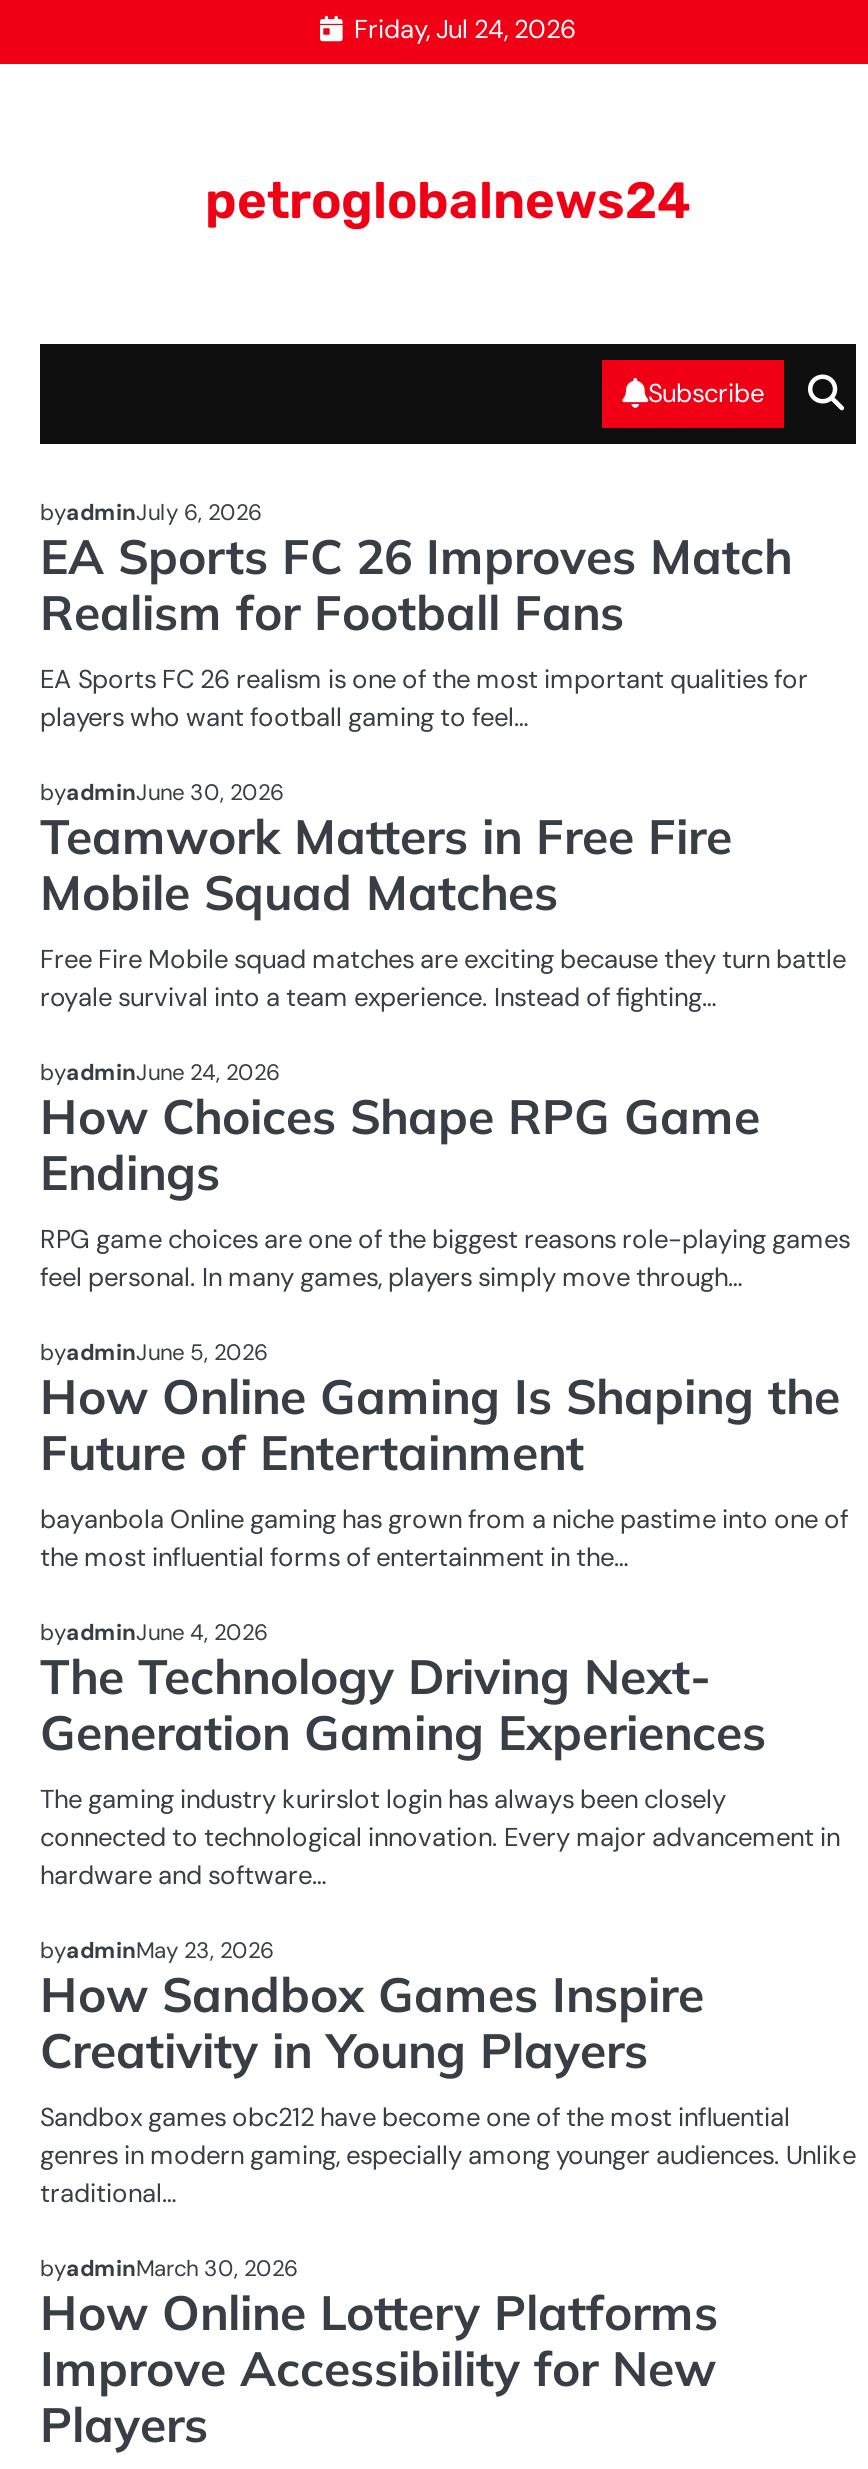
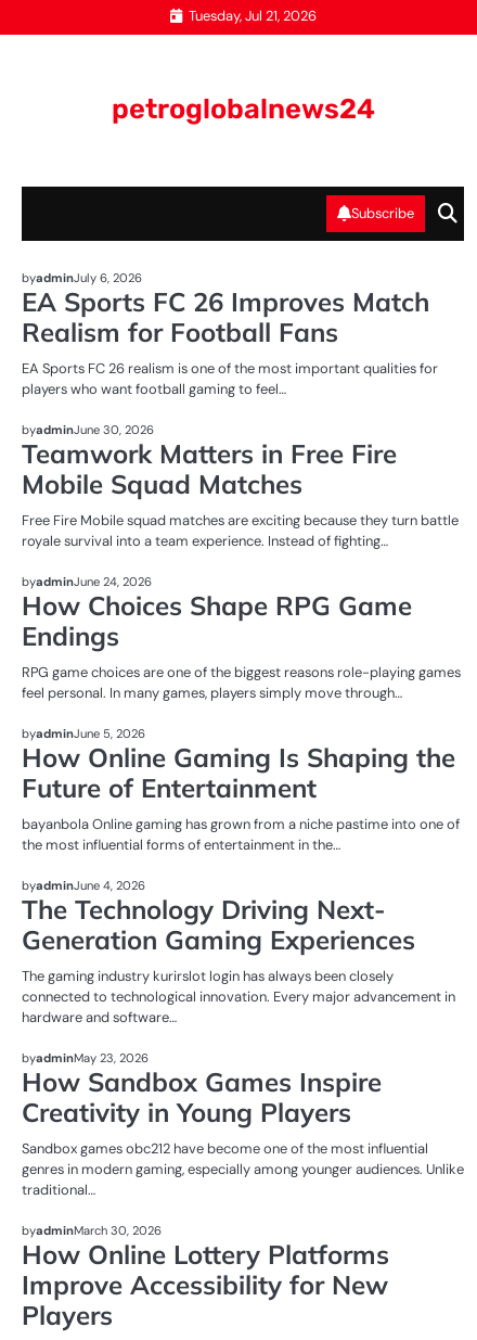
- Friday, Jul 24, 2026
+ Tuesday, Jul 21, 2026
